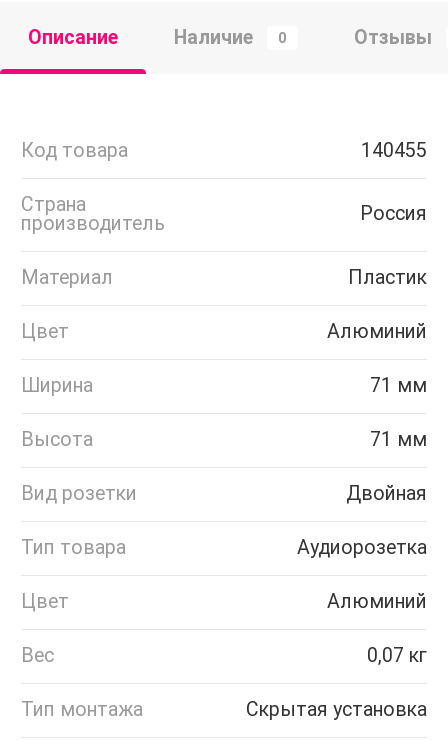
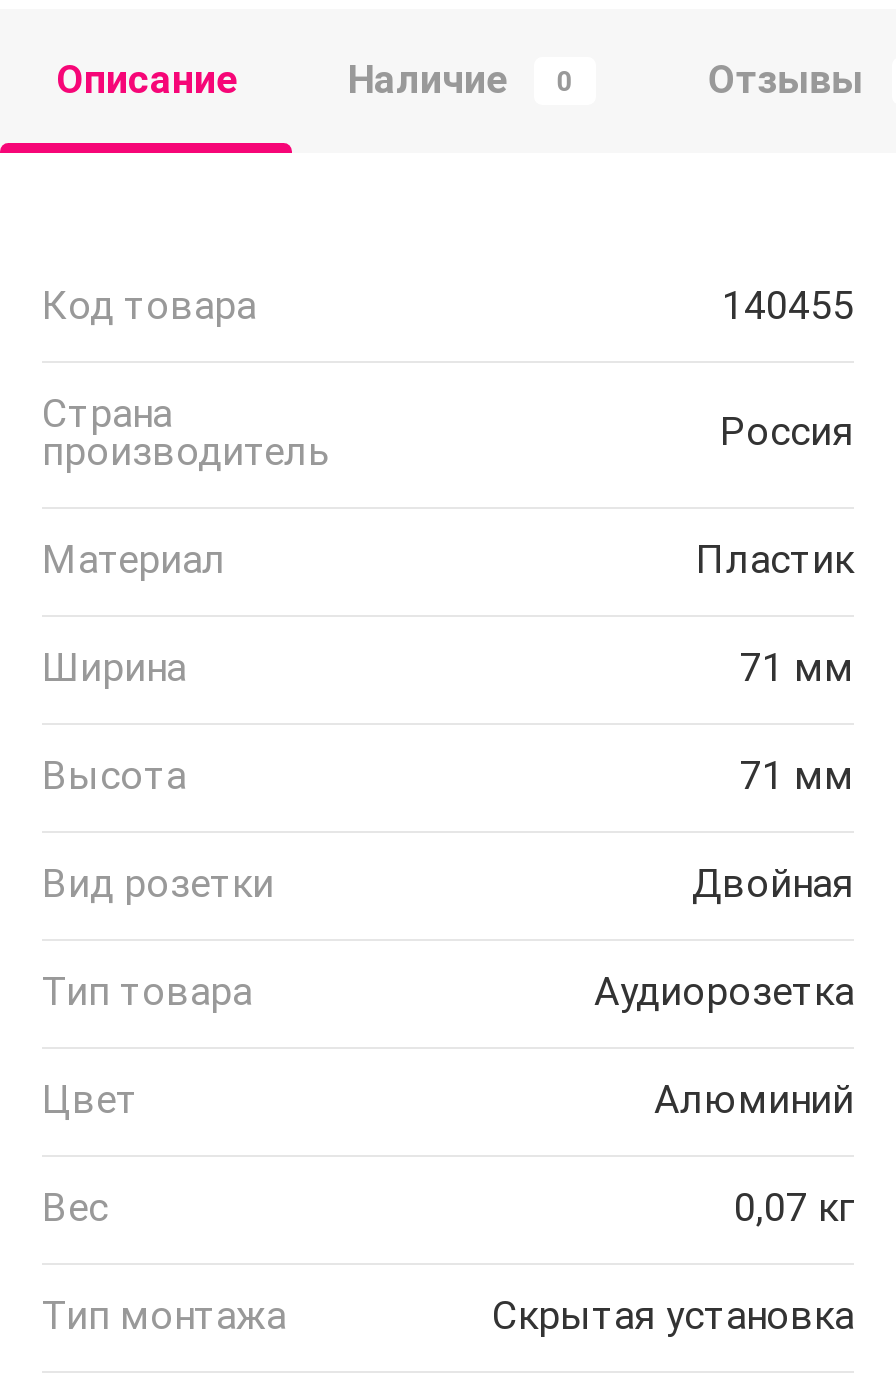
- Цвет
- Алюминий
